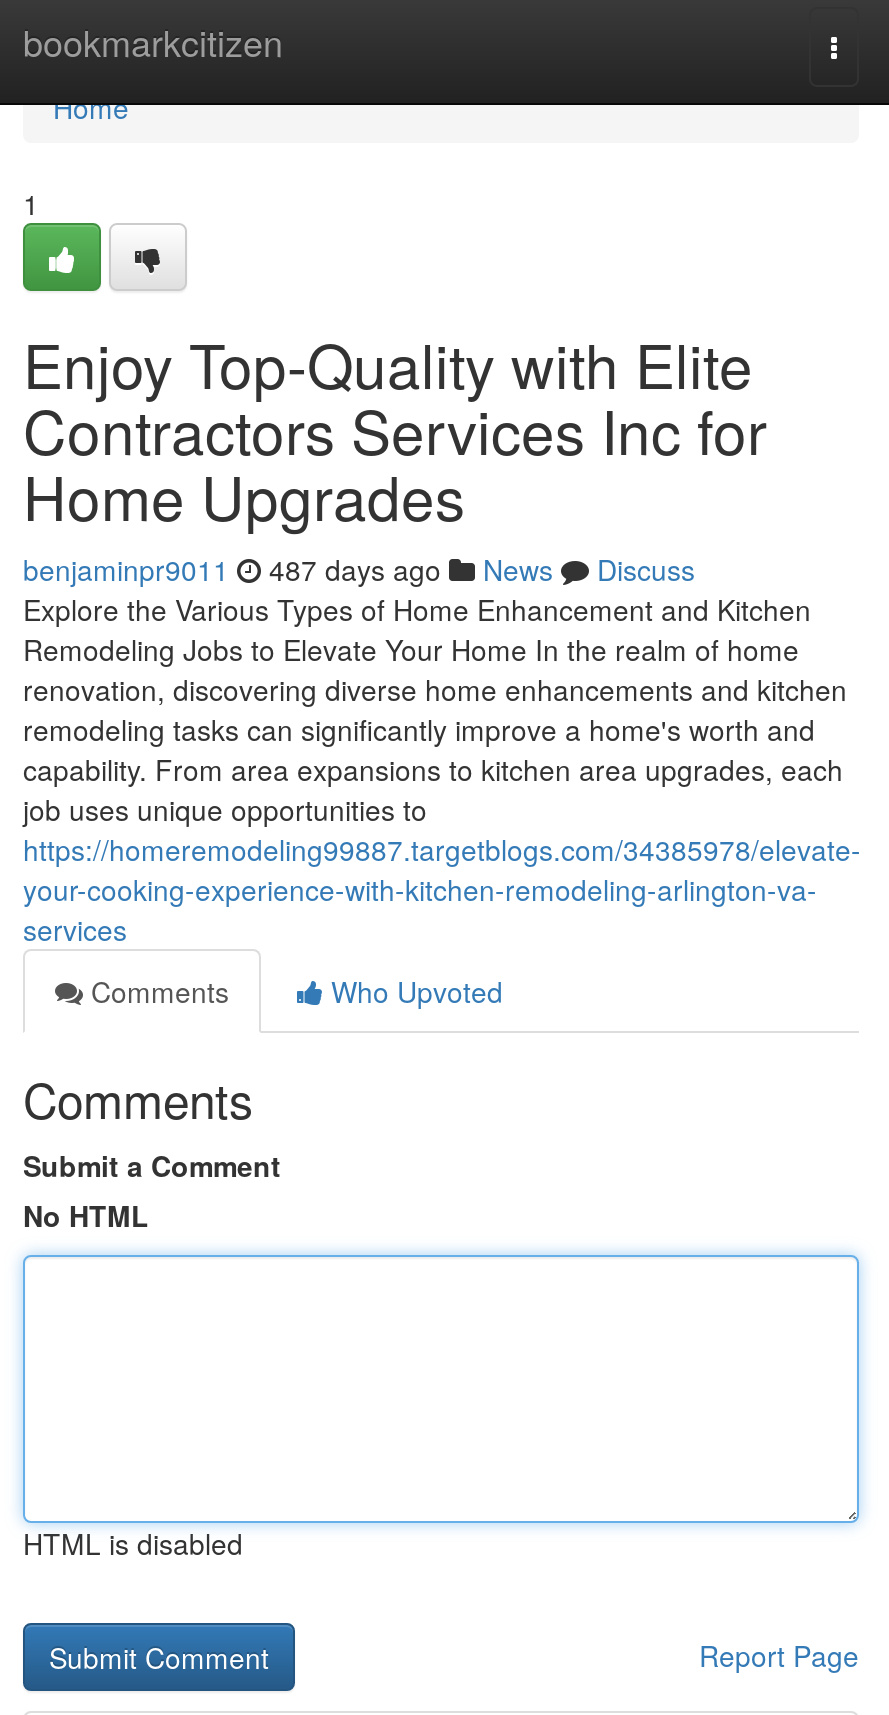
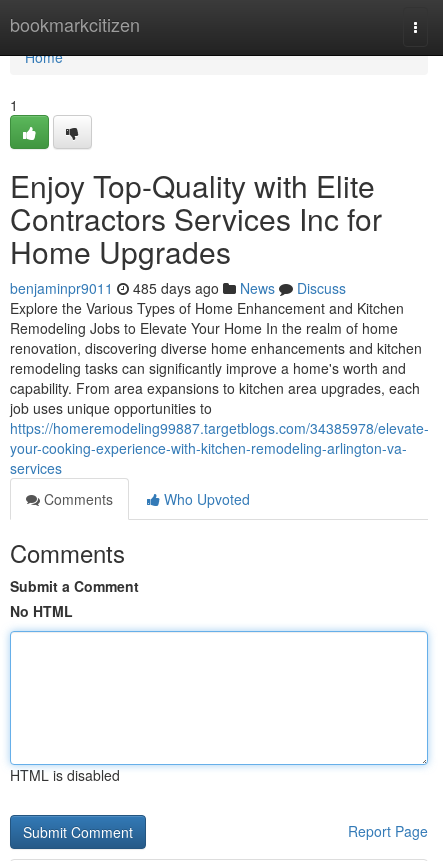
- benjaminpr9011 487 days ago News Discuss
+ benjaminpr9011 485 days ago News Discuss
